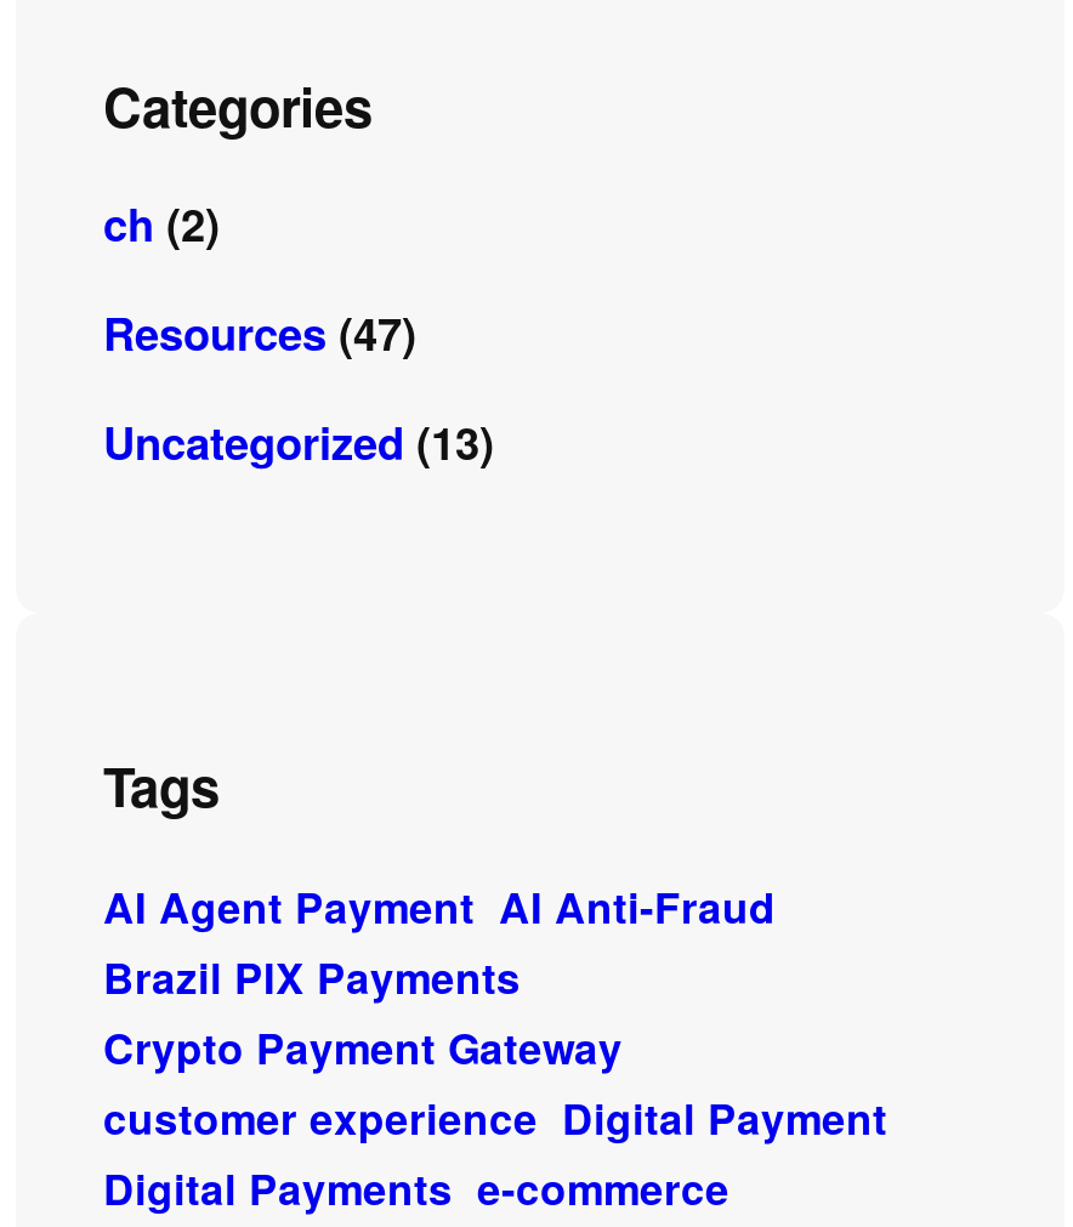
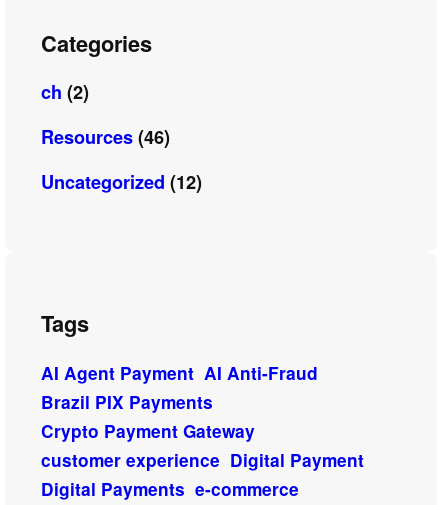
- Resources (47)
+ Resources (46)

- Uncategorized (13)
+ Uncategorized (12)
